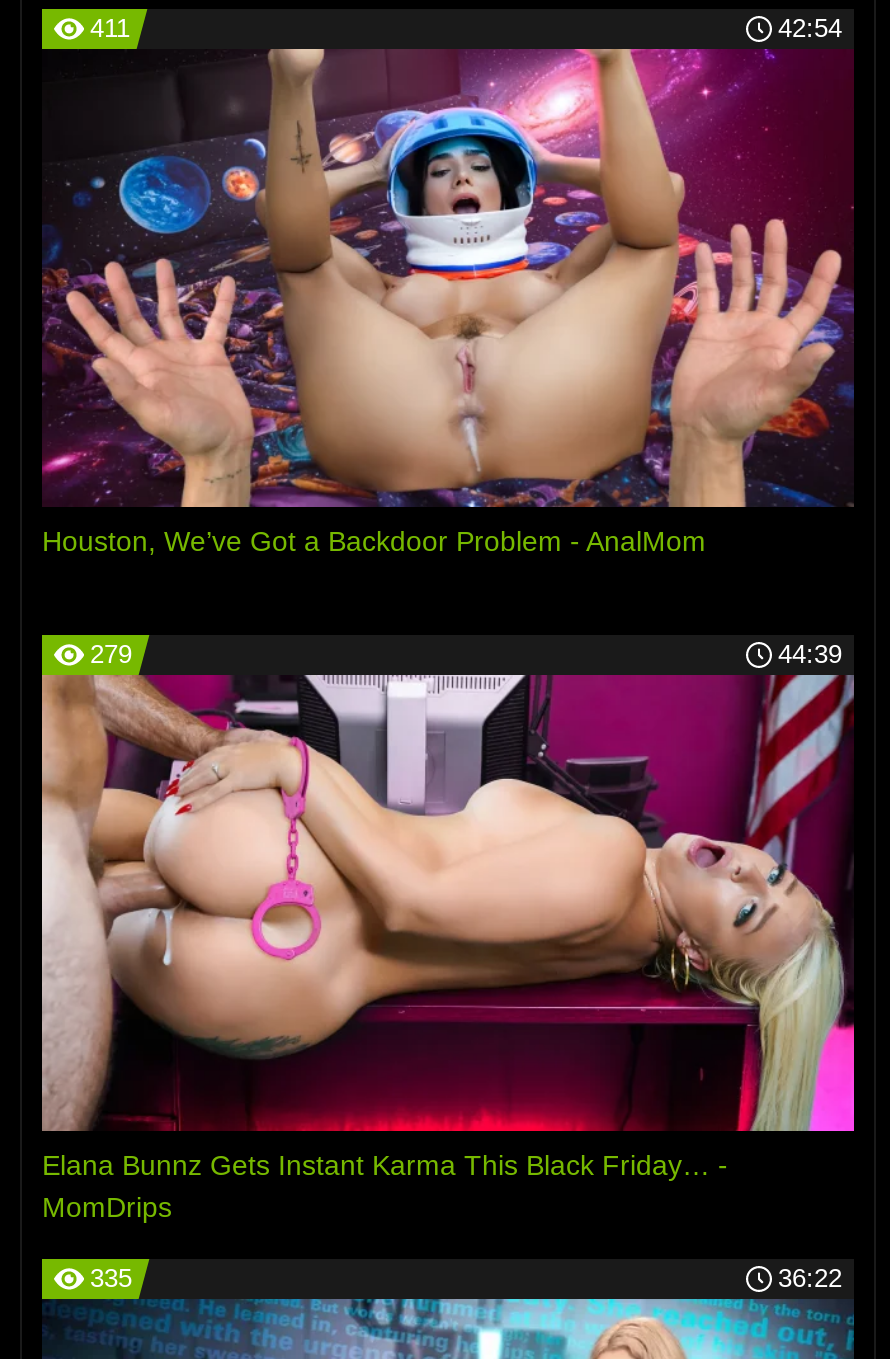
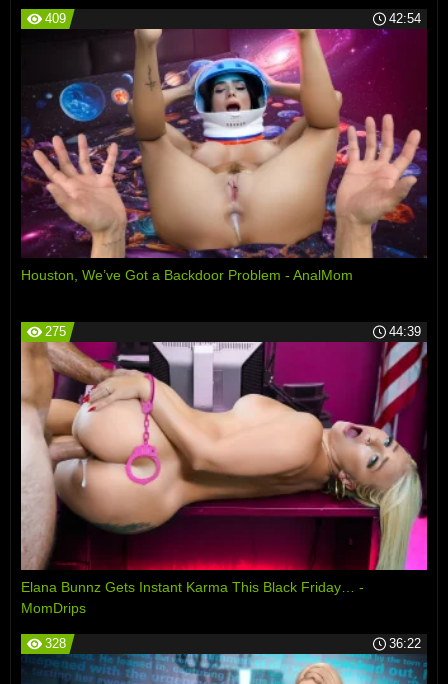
- 411
+ 409

- 279
+ 275

- 335
+ 328
